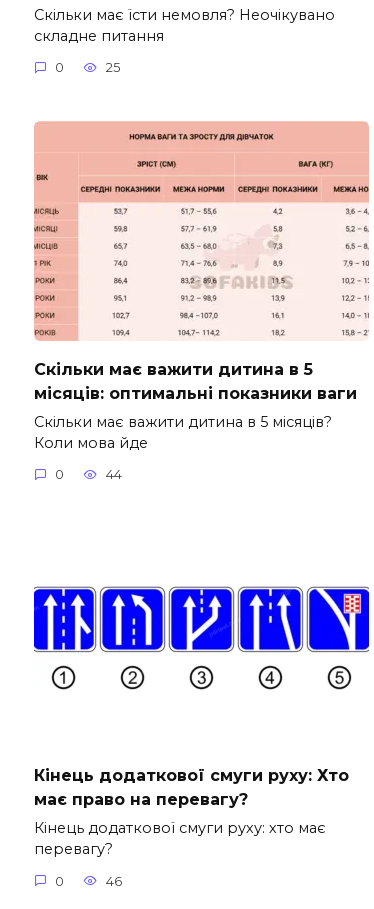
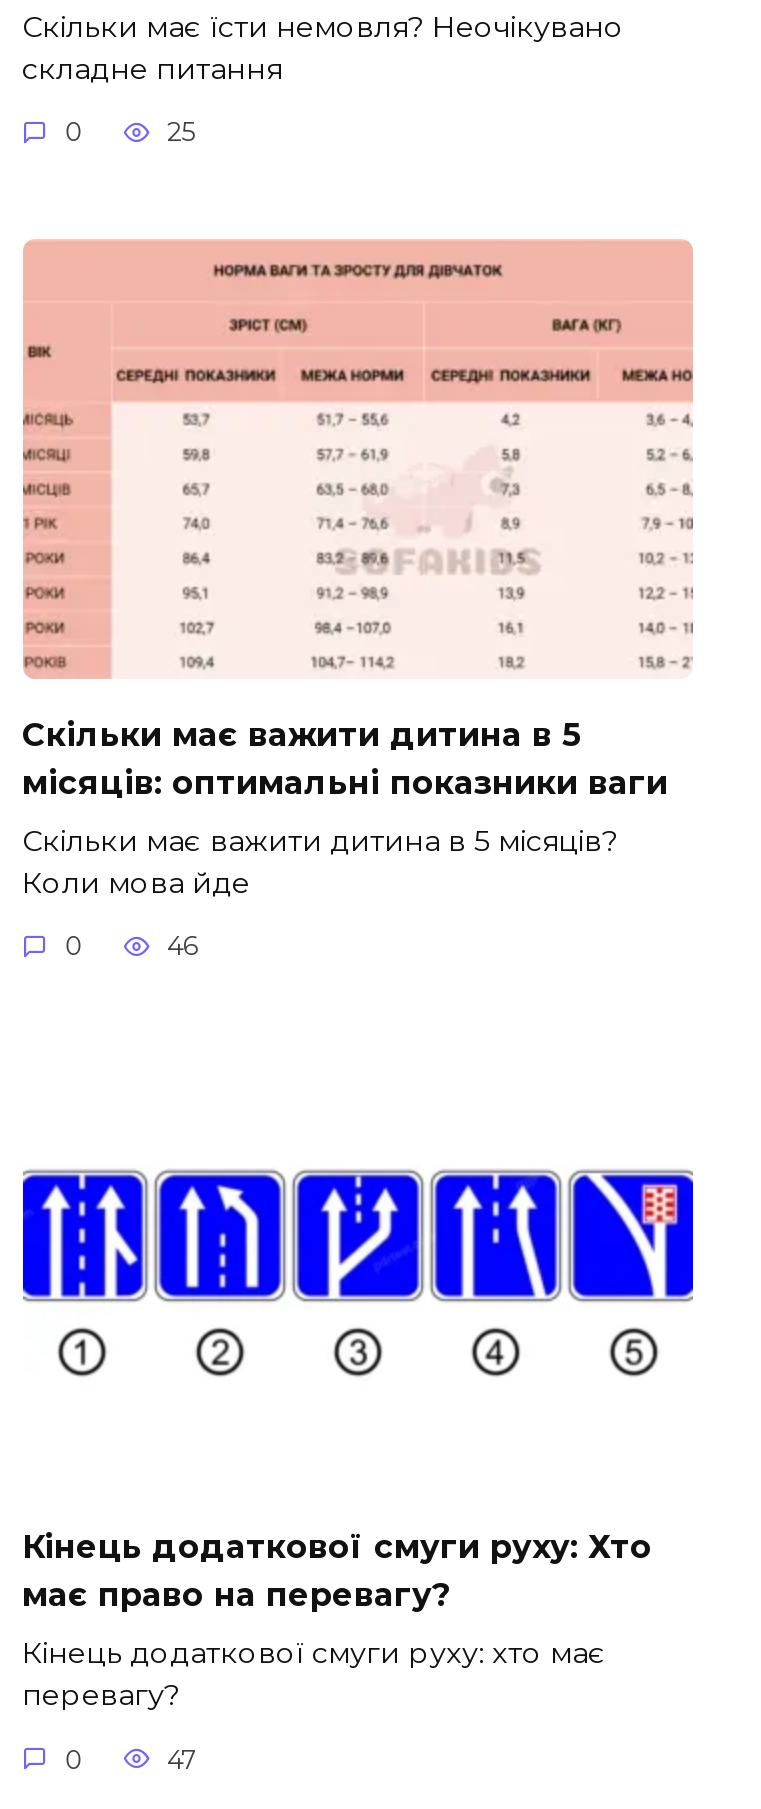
- 44
+ 46

- 46
+ 47
